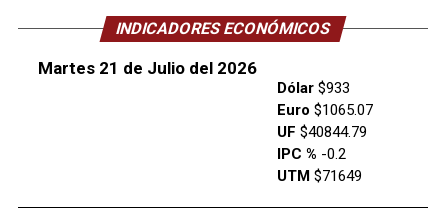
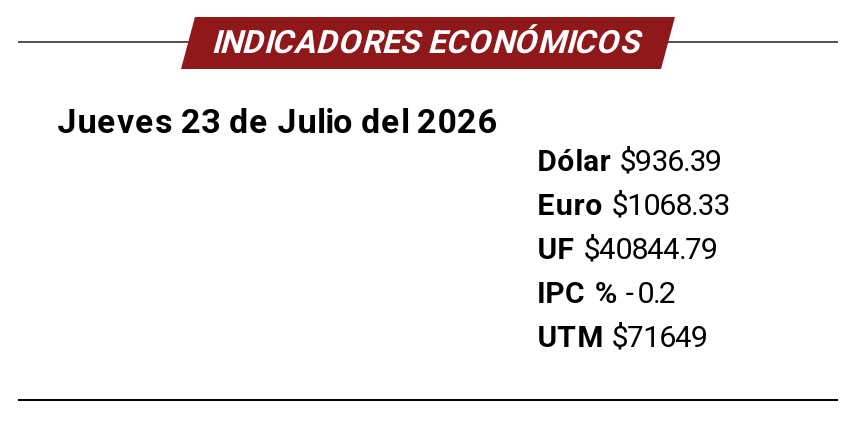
- Martes 21 de Julio del 2026
+ Jueves 23 de Julio del 2026

- Dólar $933
+ Dólar $936.39

- Euro $1065.07
+ Euro $1068.33
